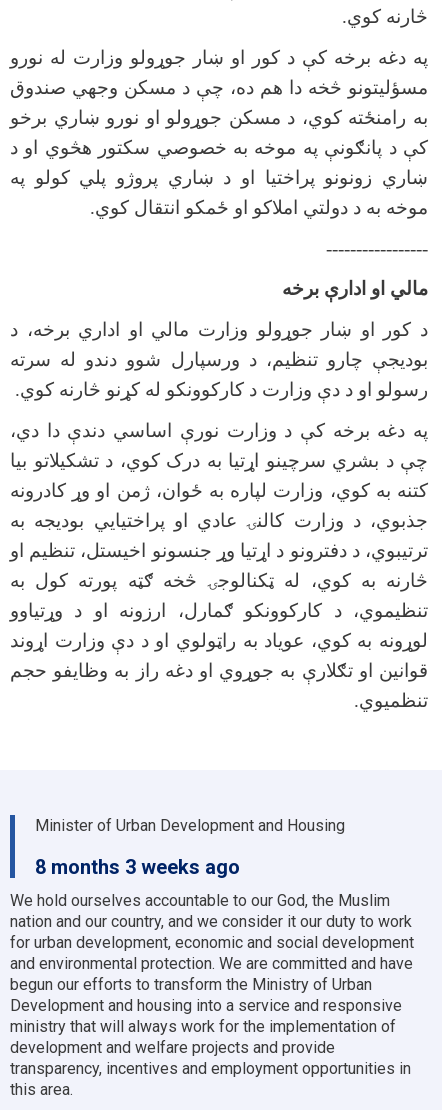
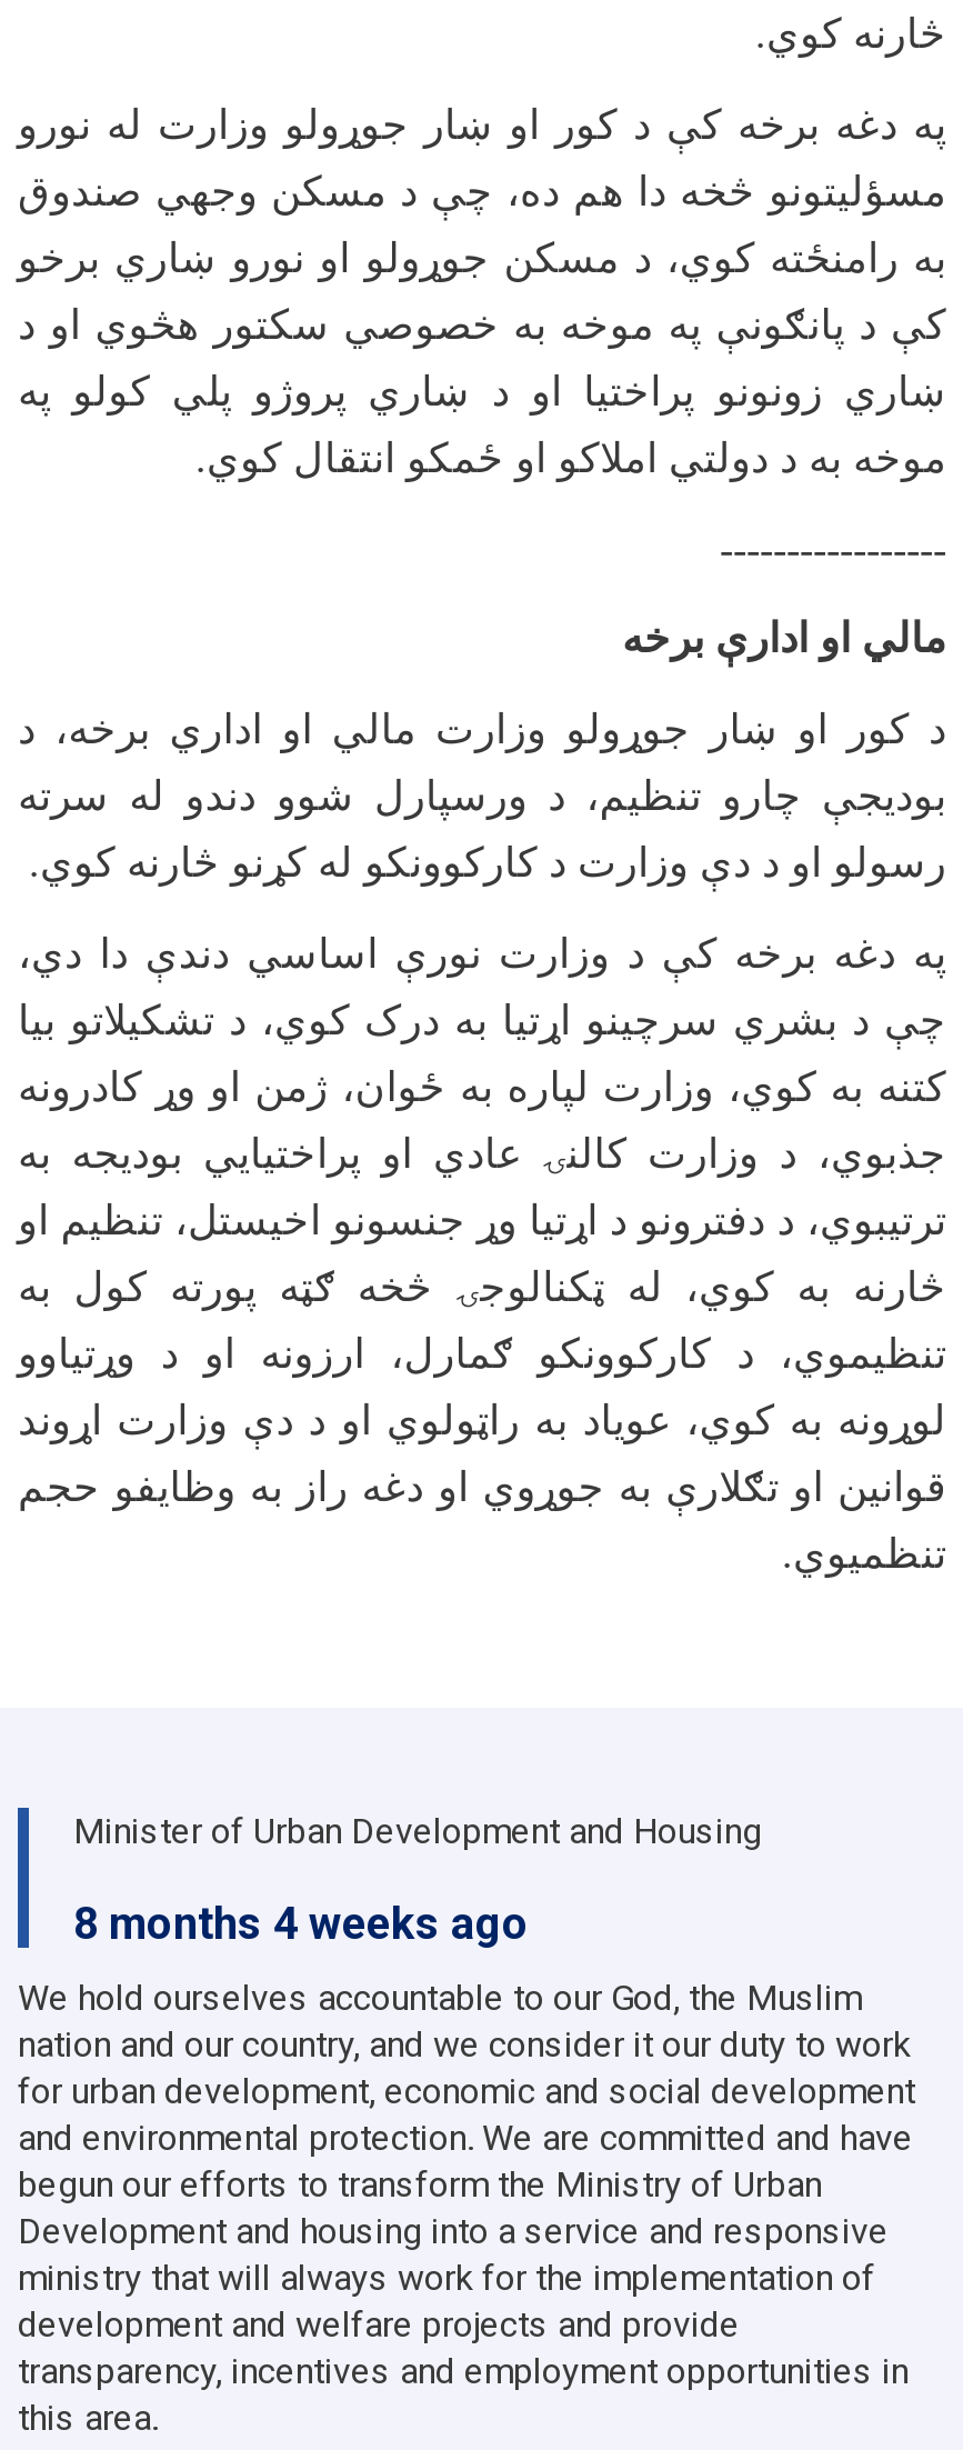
- 8 months 3 weeks ago
+ 8 months 4 weeks ago
